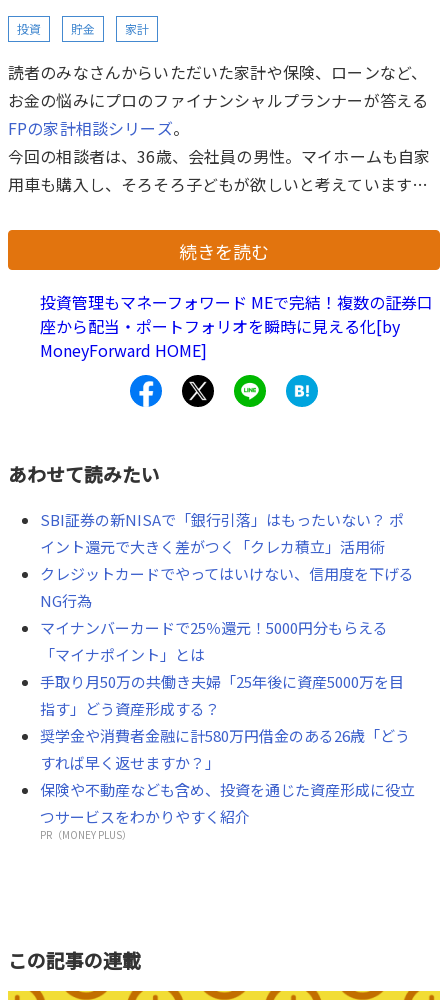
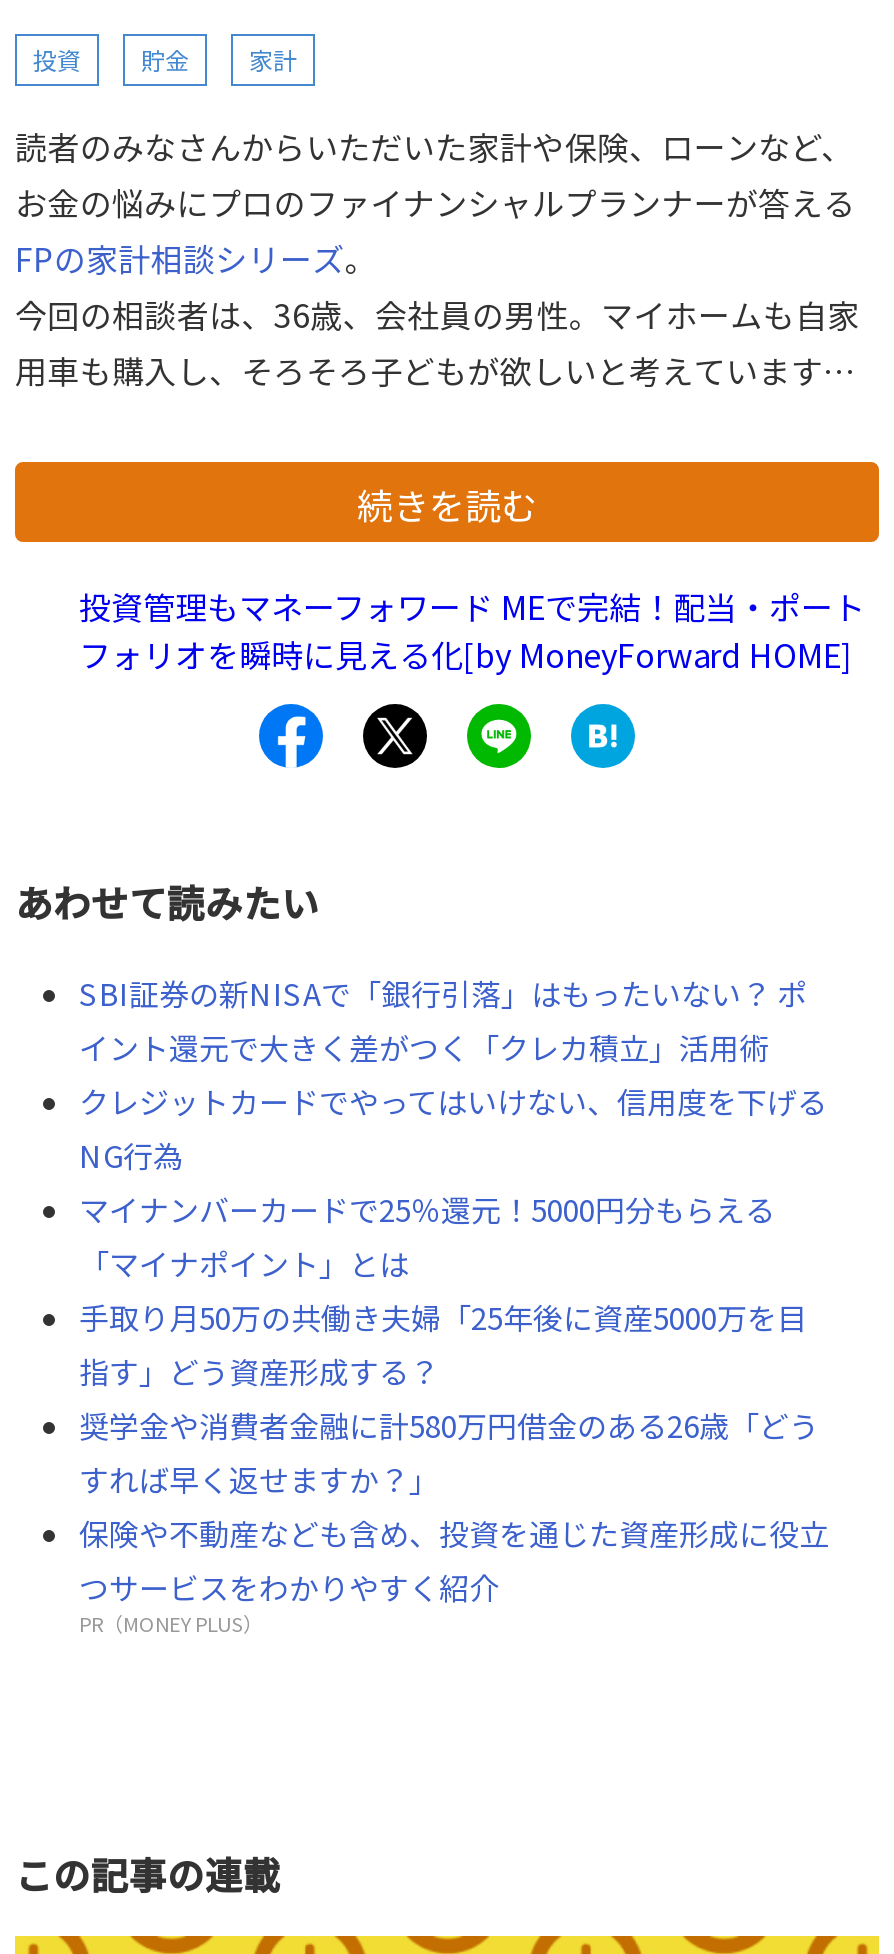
- 投資管理もマネーフォワード MEで完結！複数の証券口
- 座から配当・ポートフォリオを瞬時に見える化[by
- MoneyForward HOME]
+ 投資管理もマネーフォワード MEで完結！配当・ポート
+ フォリオを瞬時に見える化[by MoneyForward HOME]
